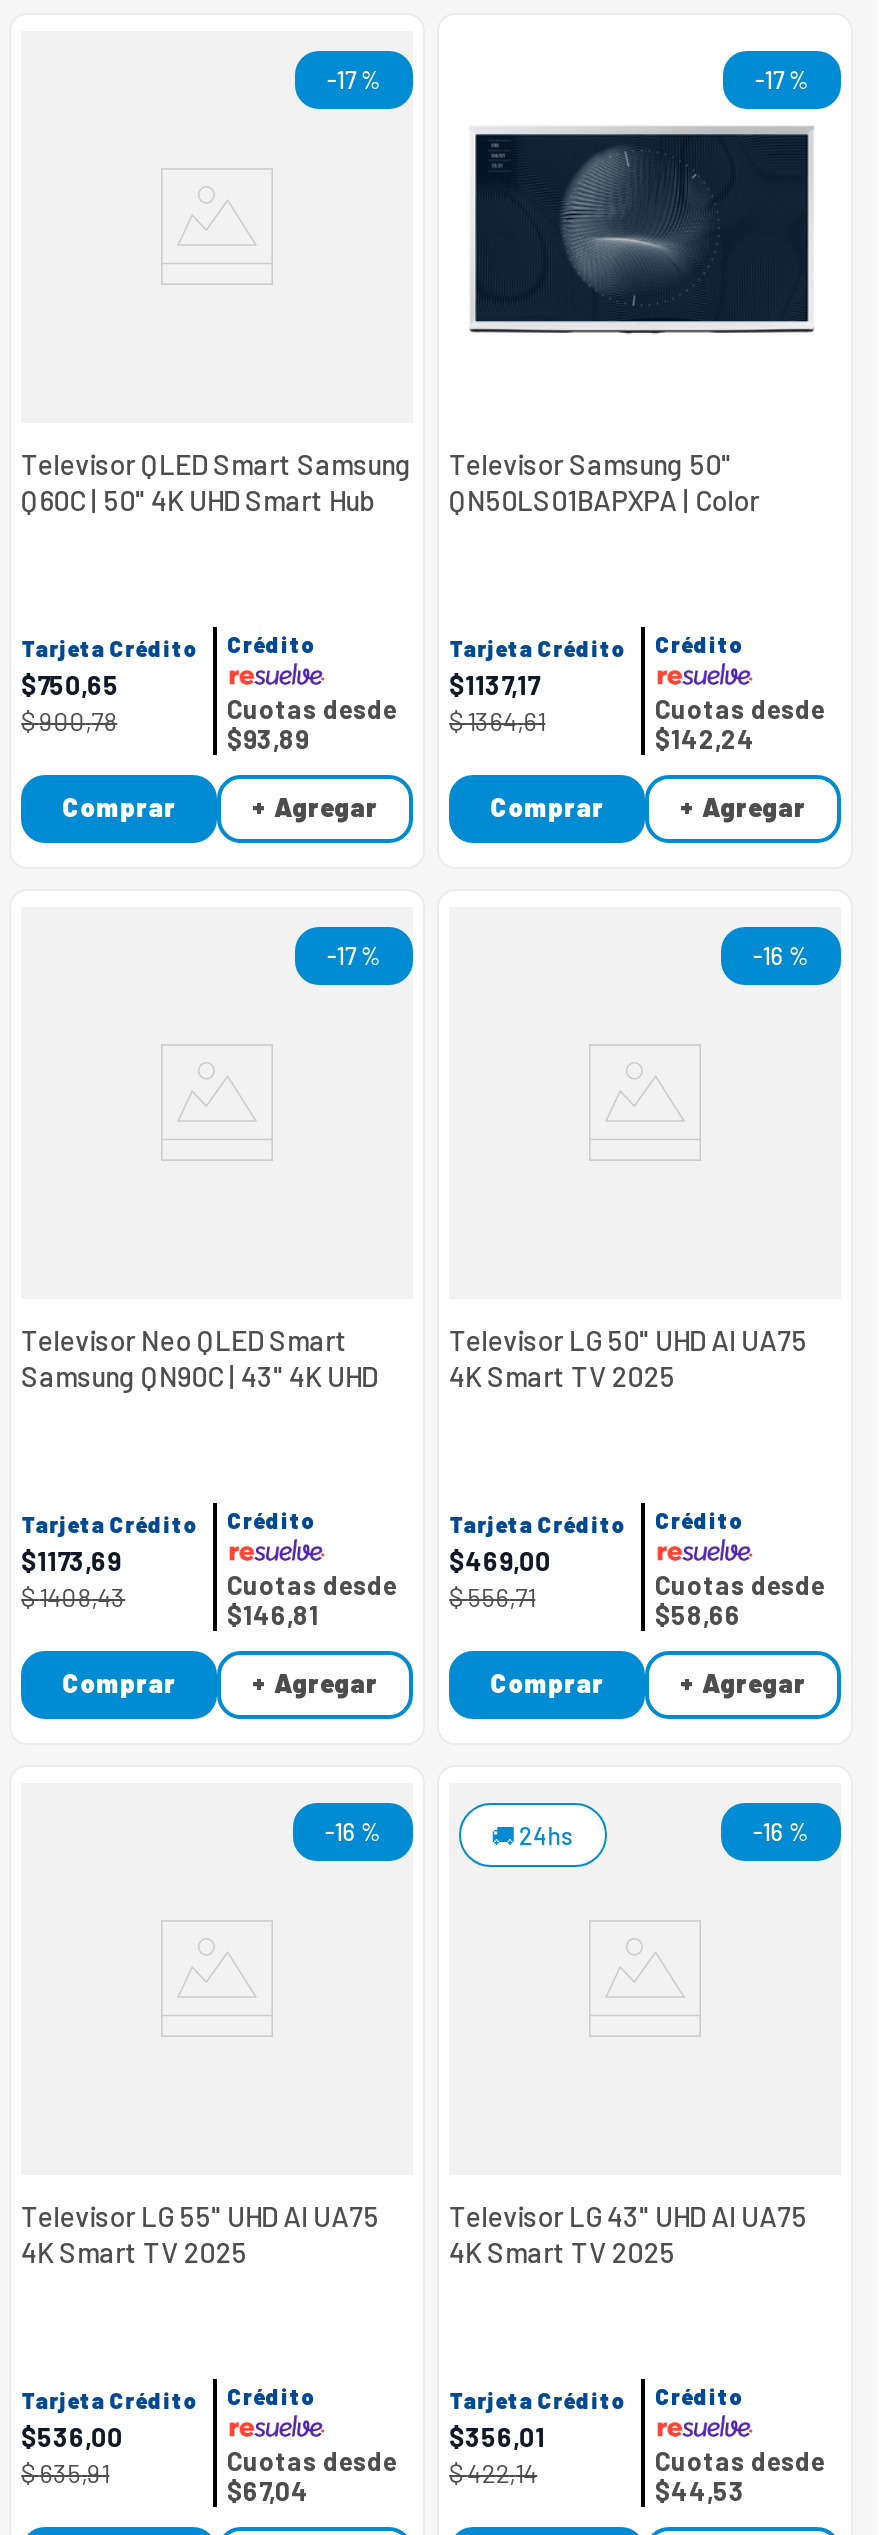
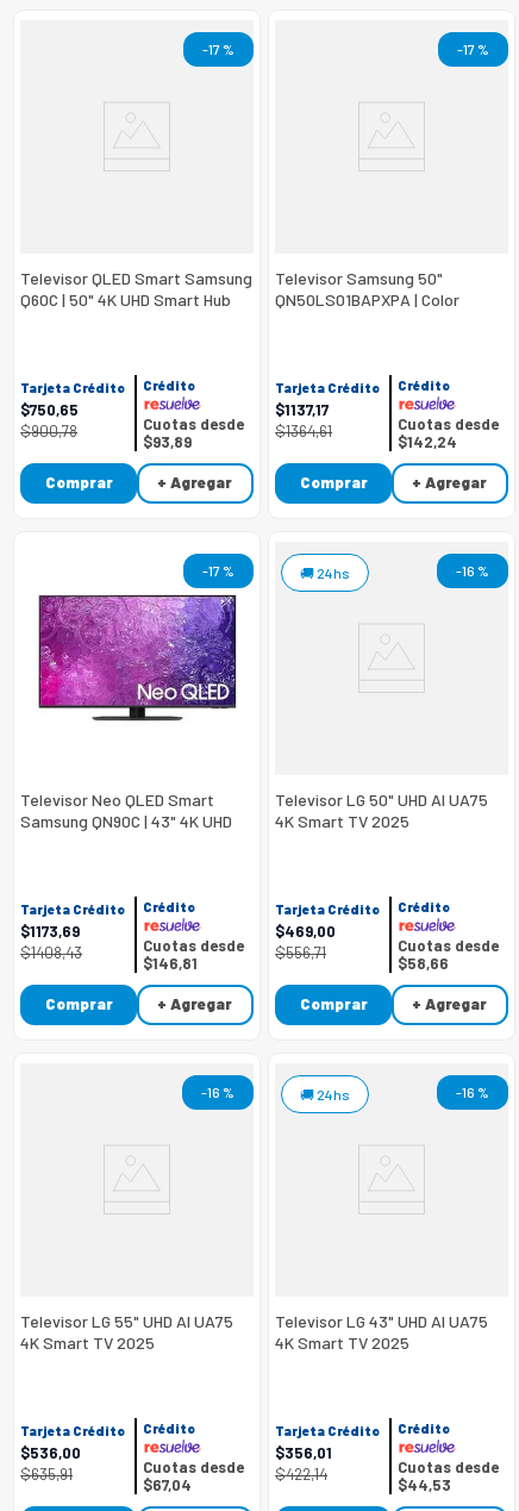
- [image]

+ [image]

+ 24hs
